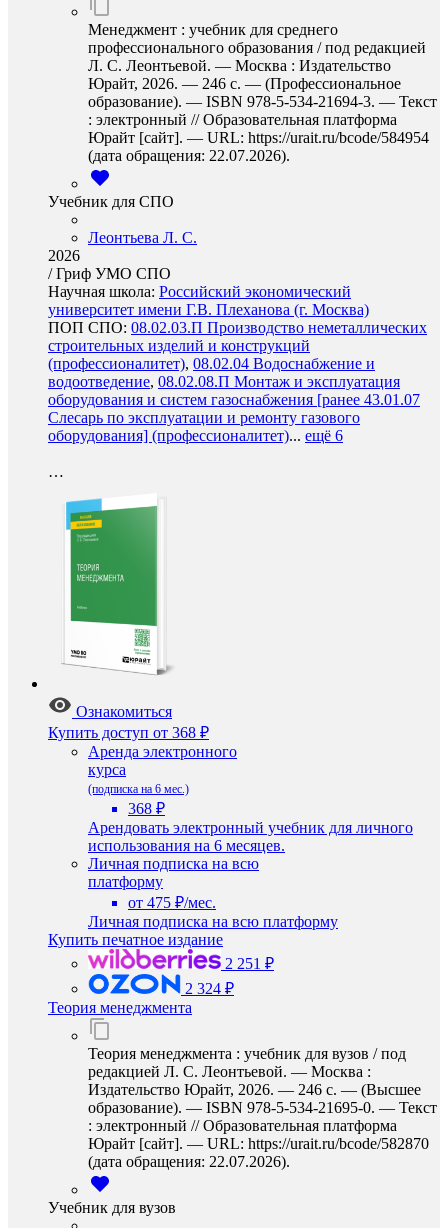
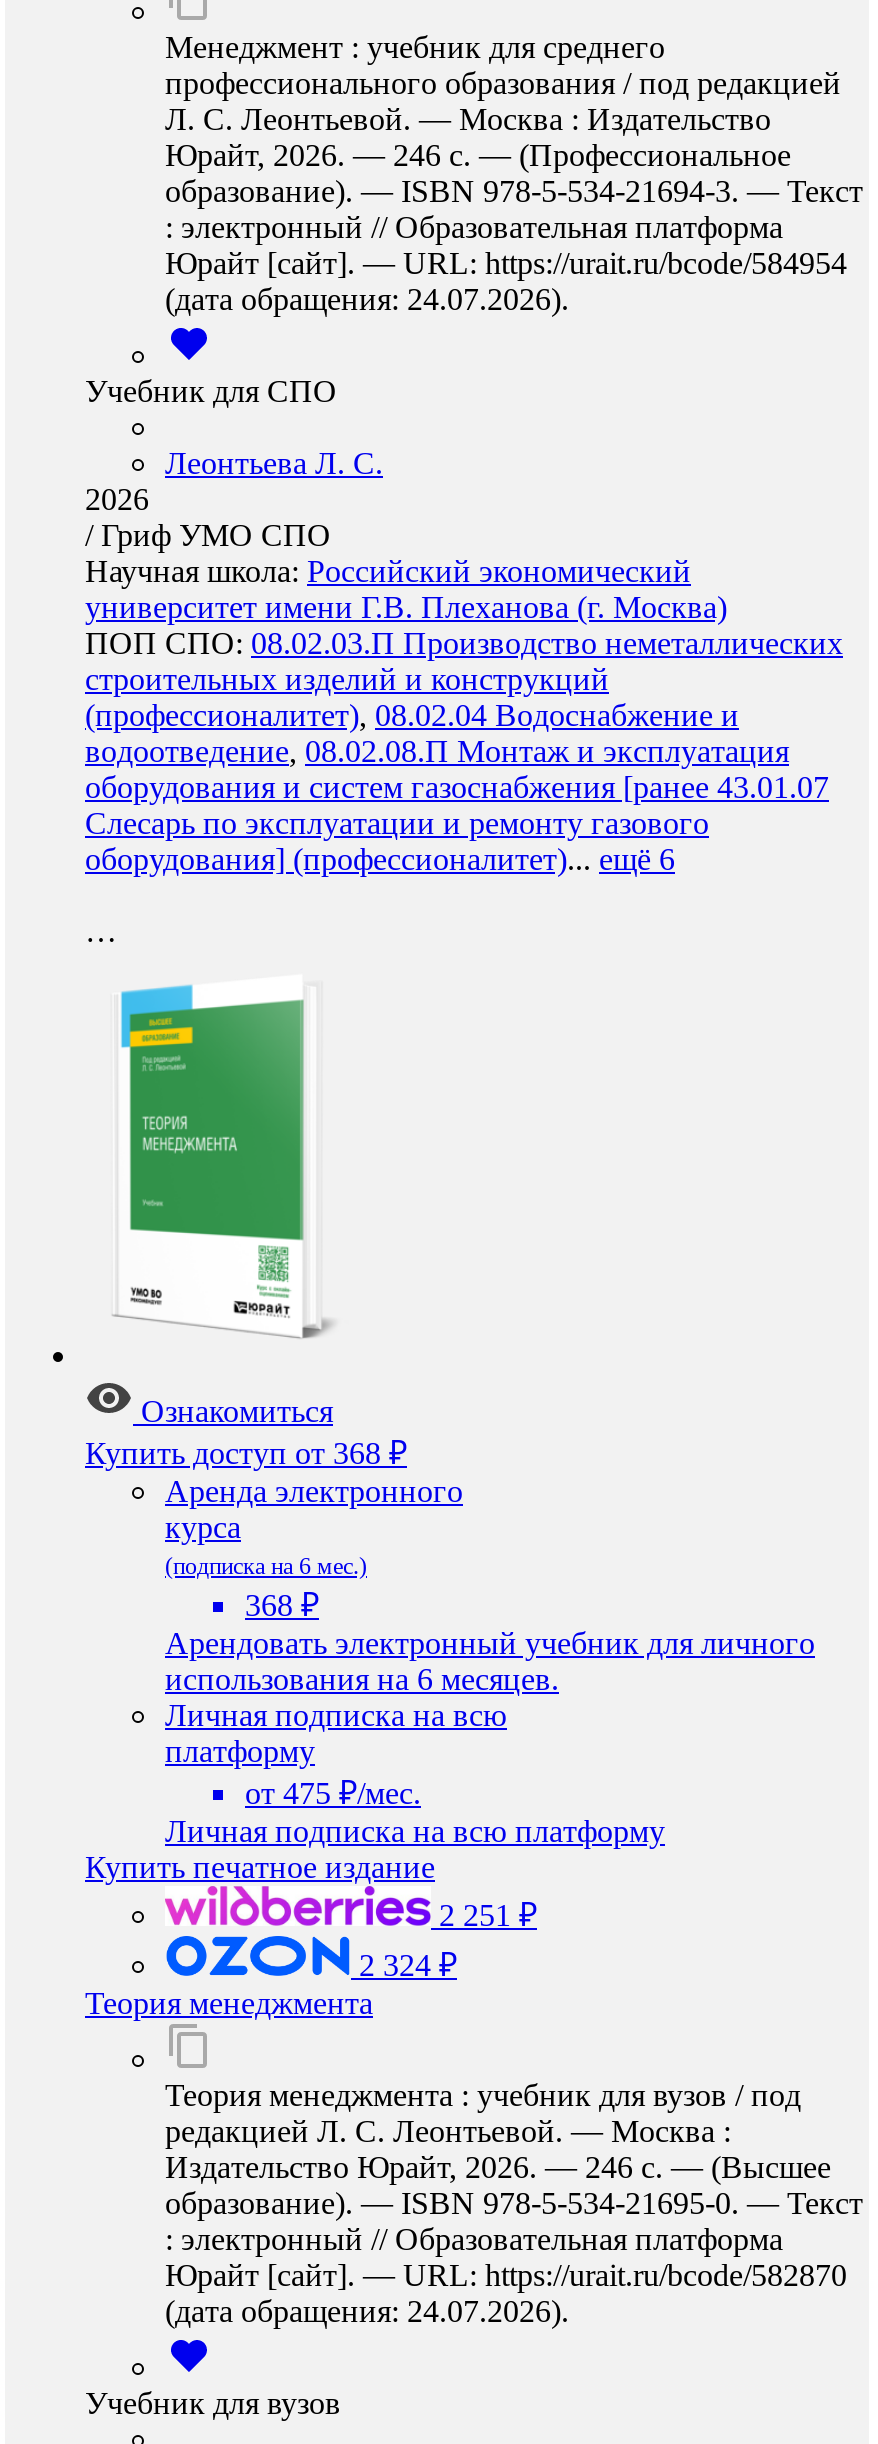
- (дата обращения: 22.07.2026).
+ (дата обращения: 24.07.2026).

- (дата обращения: 22.07.2026).
+ (дата обращения: 24.07.2026).
